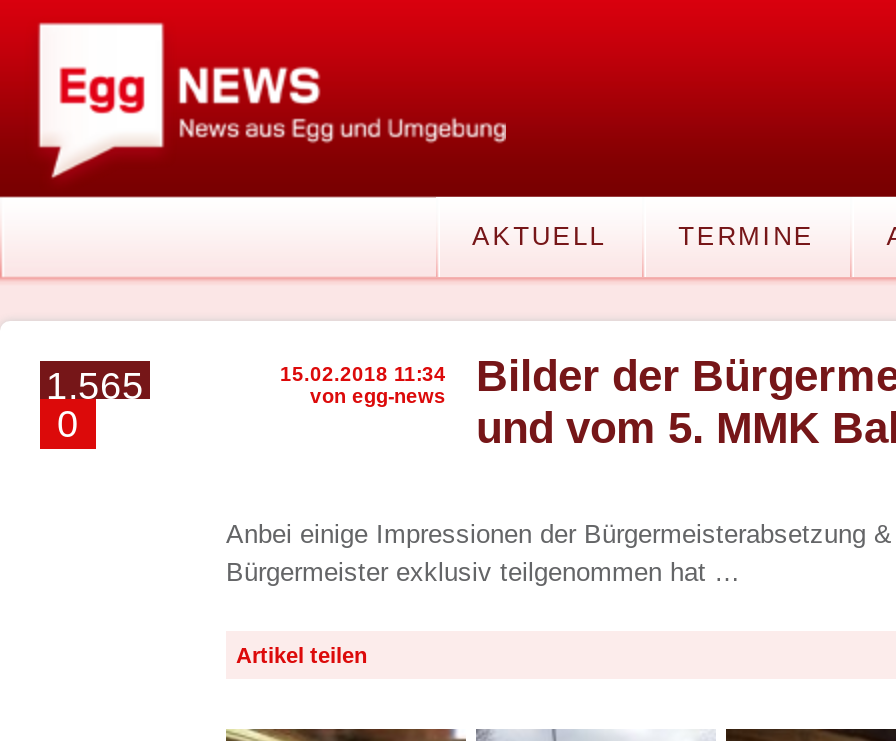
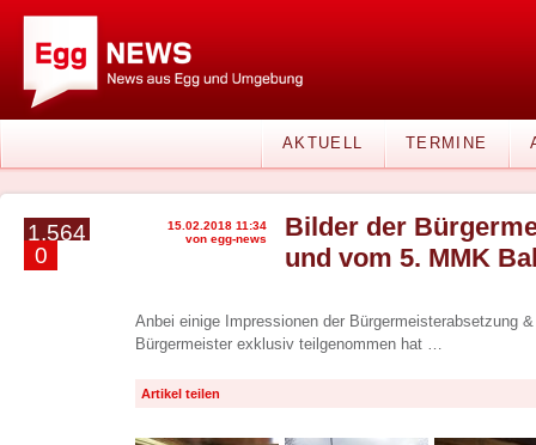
- 1.565
+ 1.564
